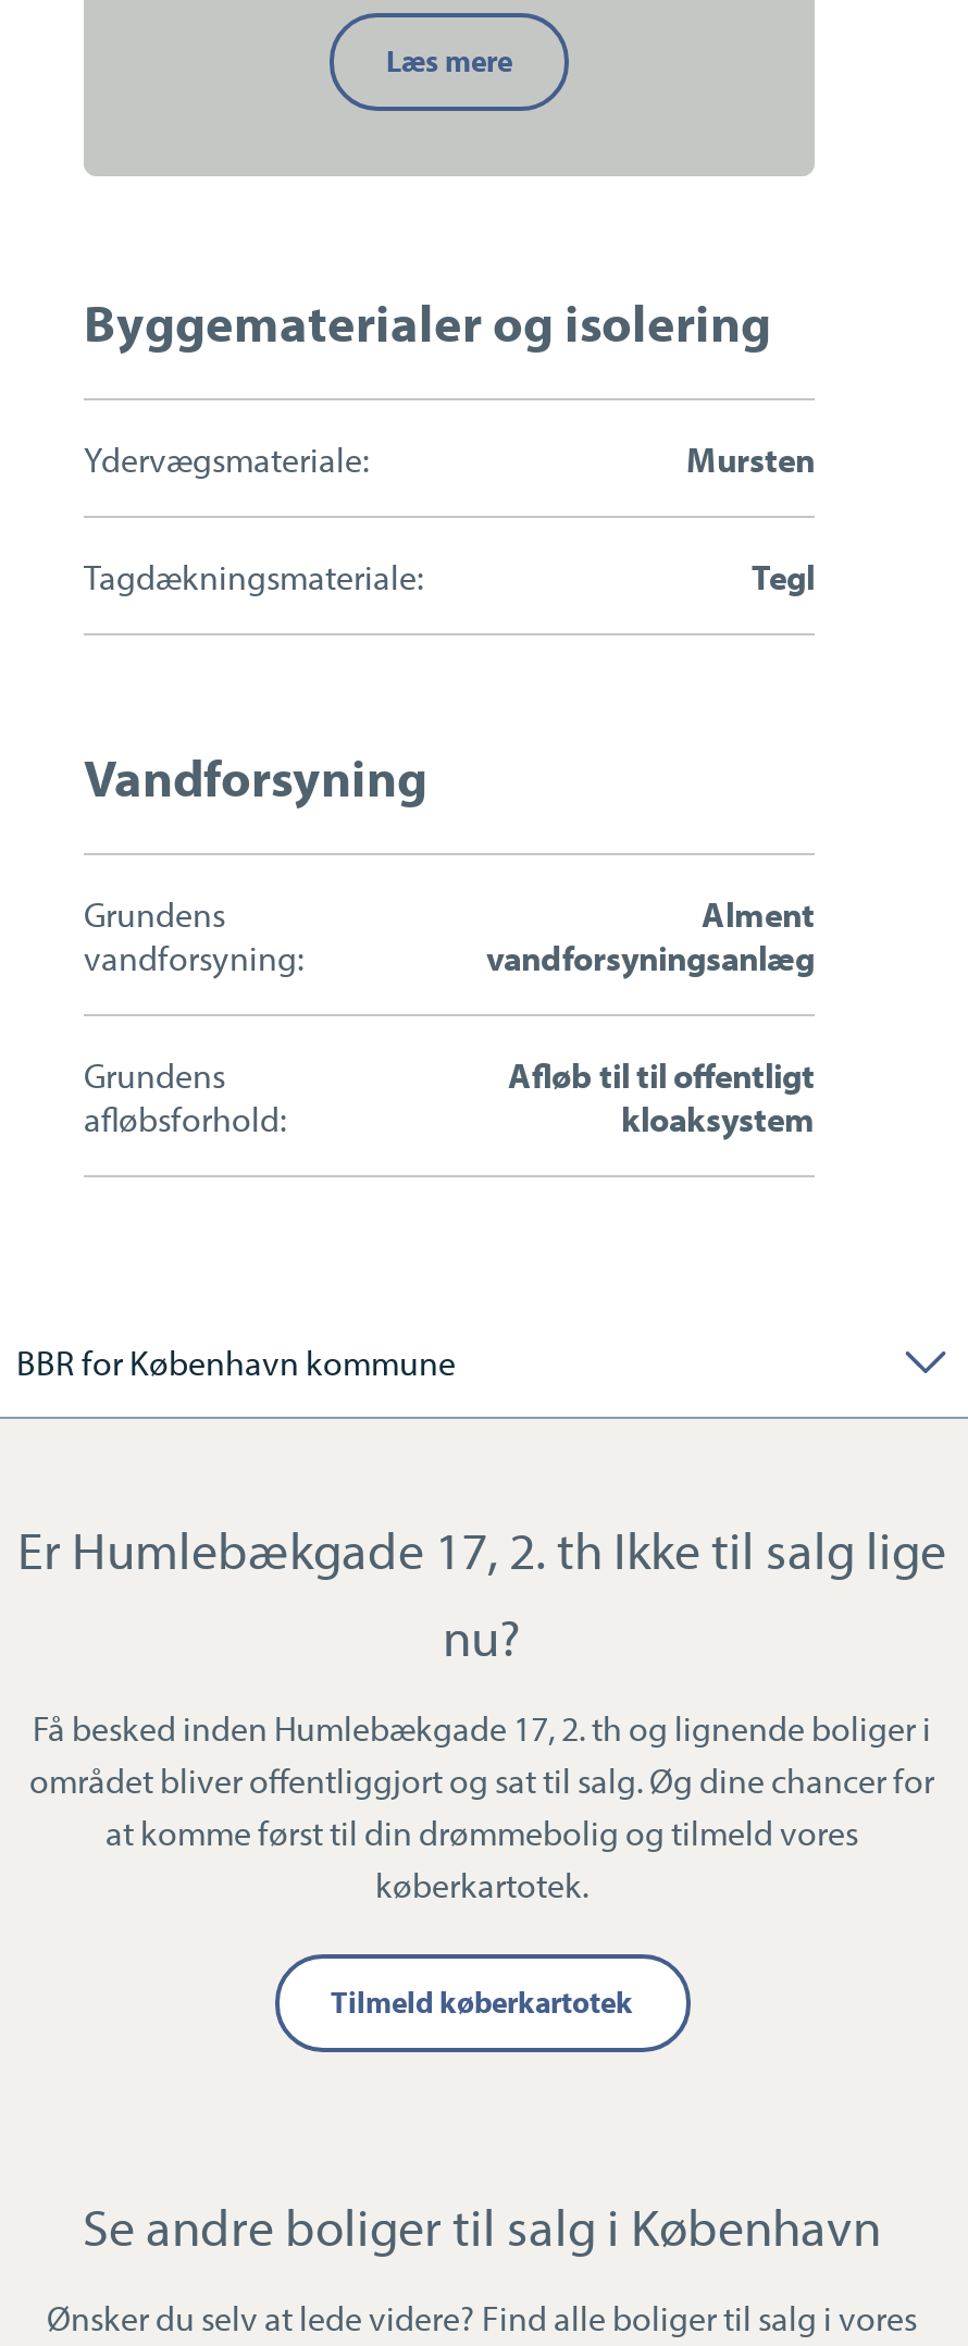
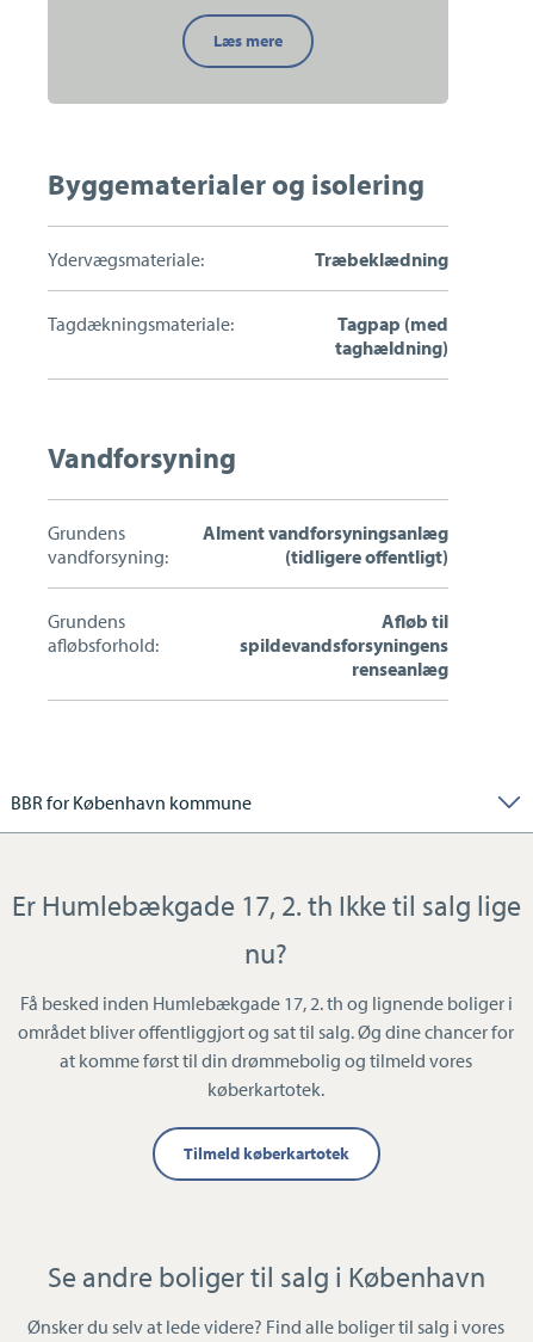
- Mursten
+ Træbeklædning

- Tegl
+ Tagpap (med
+ taghældning)

- Alment
- vandforsyningsanlæg
+ Alment vandforsyningsanlæg
+ (tidligere offentligt)

- Afløb til til offentligt
- kloaksystem
+ Afløb til
+ spildevandsforsyningens
+ renseanlæg
